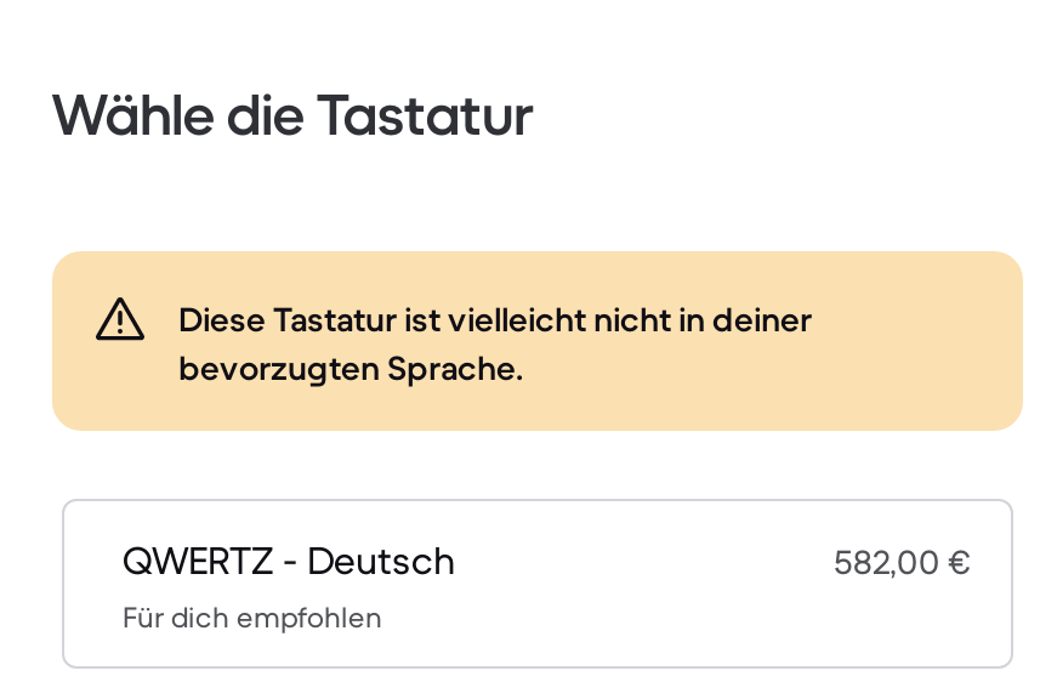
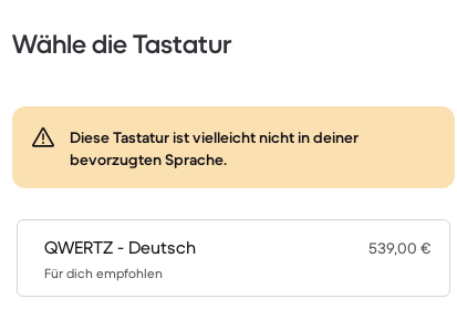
- 582,00 €
+ 539,00 €
